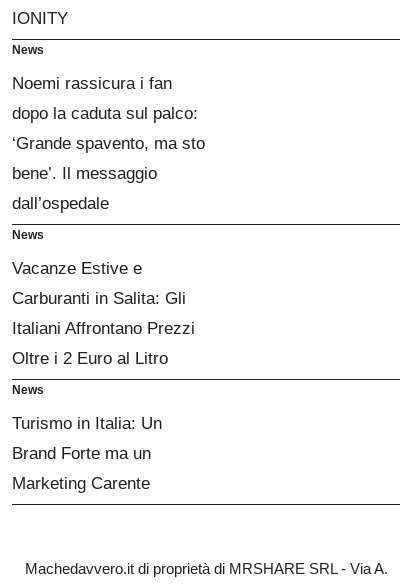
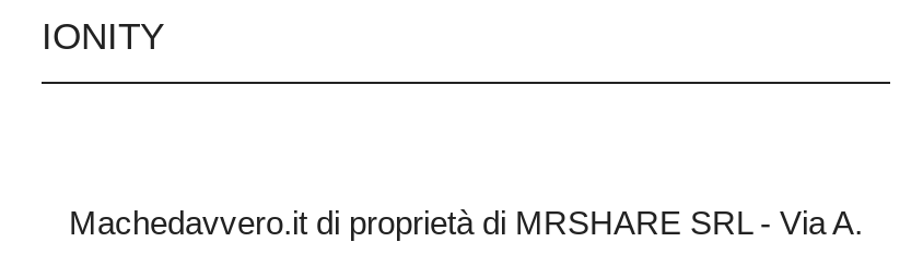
- News
- Noemi rassicura i fan
- dopo la caduta sul palco:
- ‘Grande spavento, ma sto
- bene’. Il messaggio
- dall’ospedale
- News
- Vacanze Estive e
- Carburanti in Salita: Gli
- Italiani Affrontano Prezzi
- Oltre i 2 Euro al Litro
- News
- Turismo in Italia: Un
- Brand Forte ma un
- Marketing Carente
